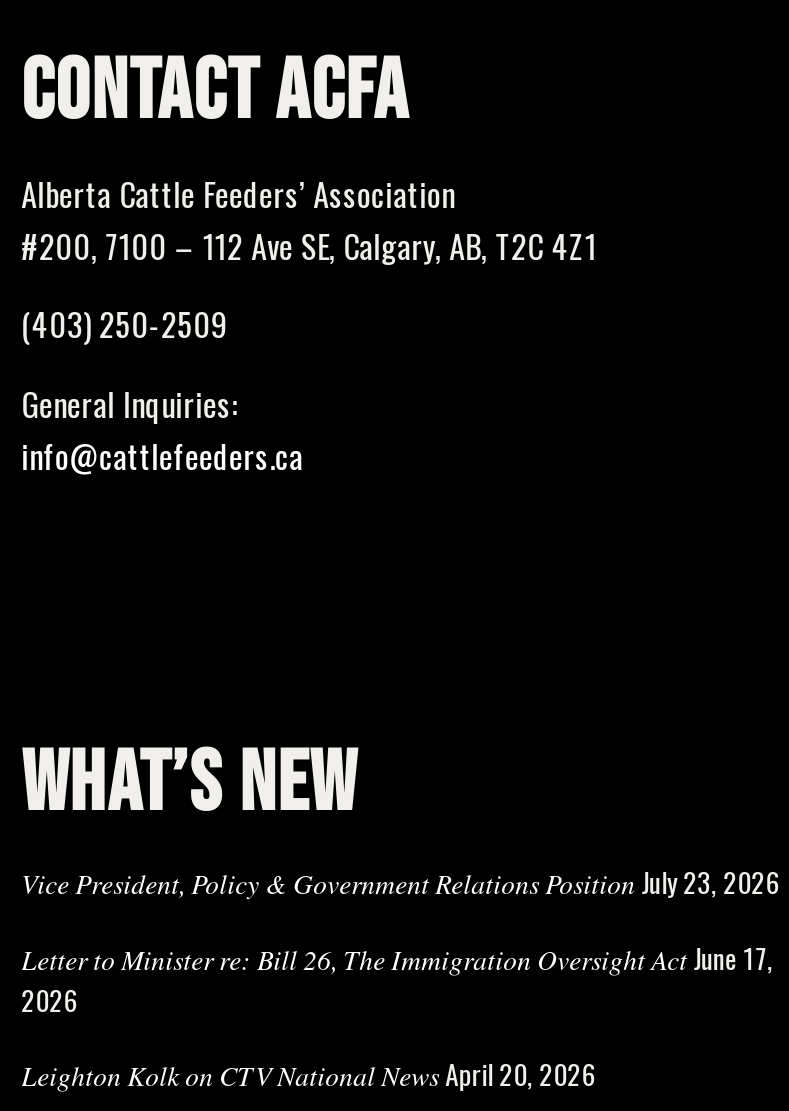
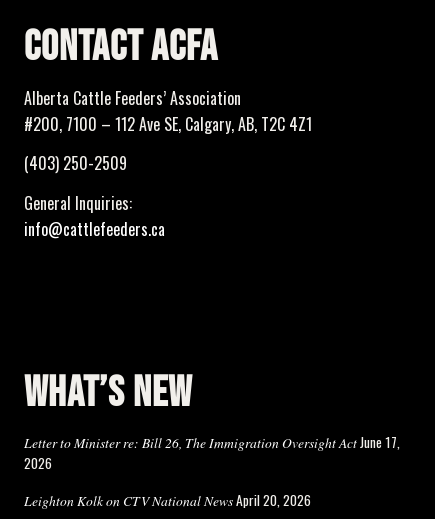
- Vice President, Policy & Government Relations Position July 23, 2026
